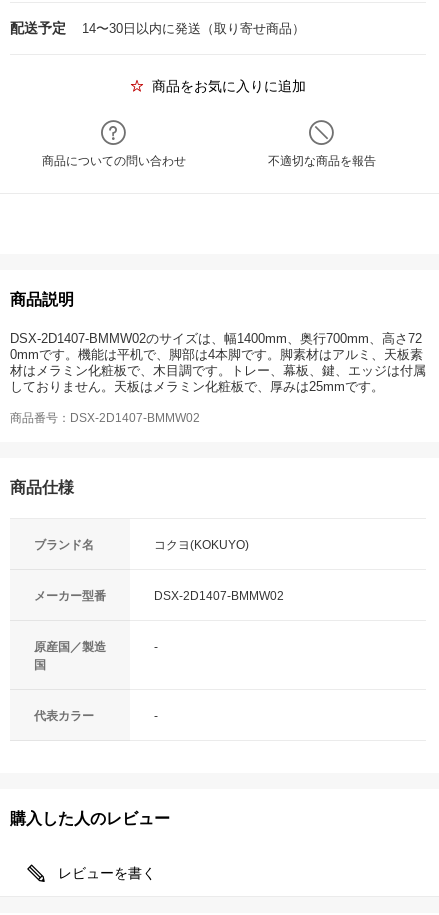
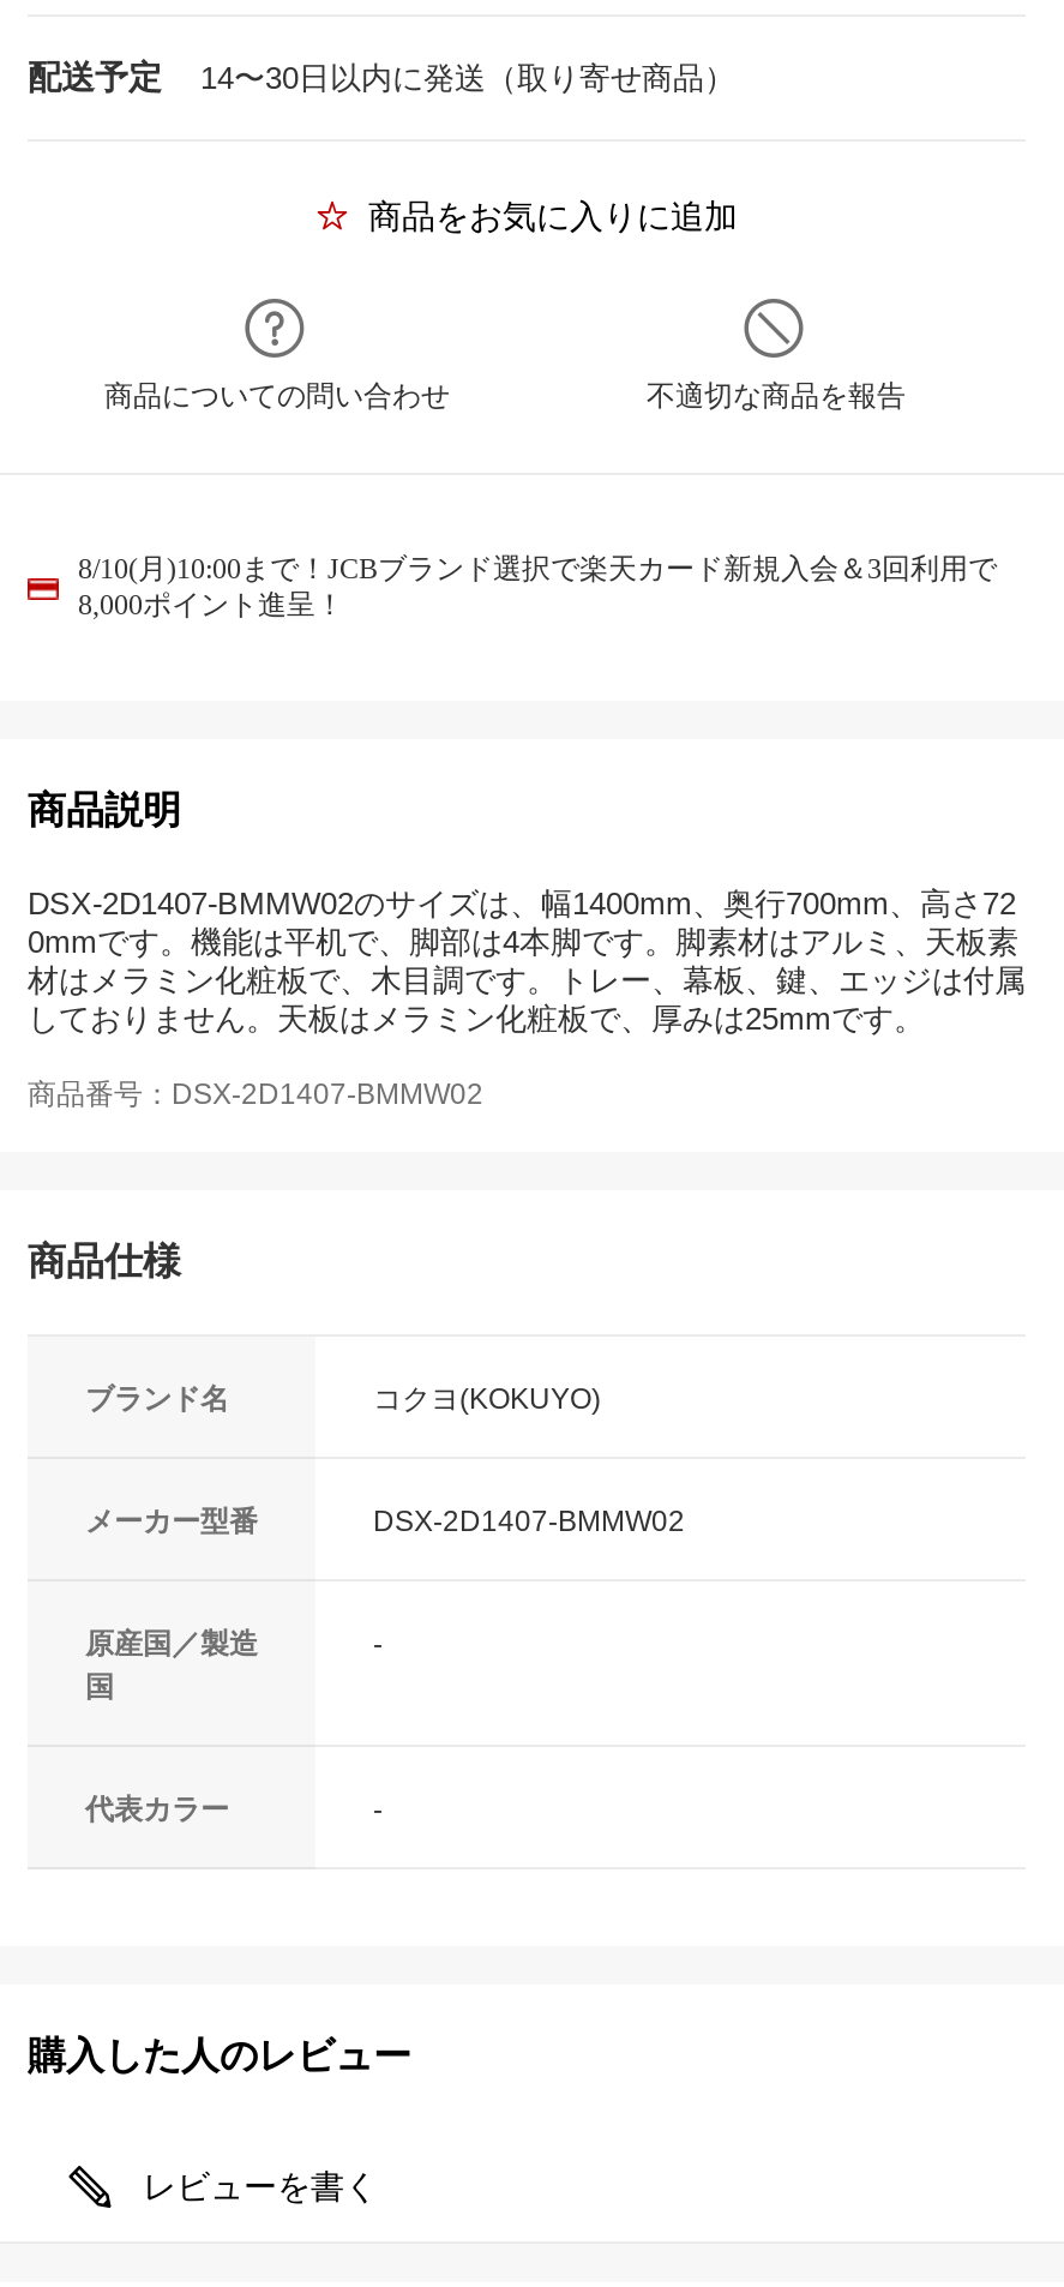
+ 8/10(月)10:00まで！JCBブランド選択で楽天カード新規入会＆3回利用で
+ 8,000ポイント進呈！
